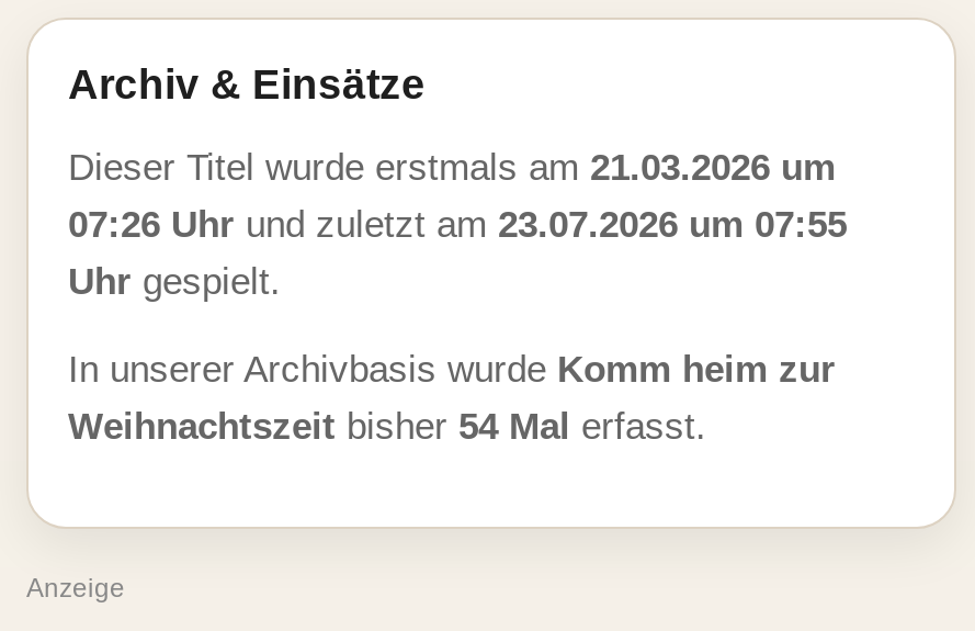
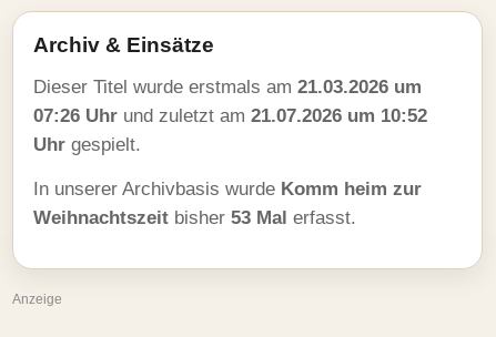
- 07:26 Uhr und zuletzt am 23.07.2026 um 07:55
+ 07:26 Uhr und zuletzt am 21.07.2026 um 10:52

- Weihnachtszeit bisher 54 Mal erfasst.
+ Weihnachtszeit bisher 53 Mal erfasst.
